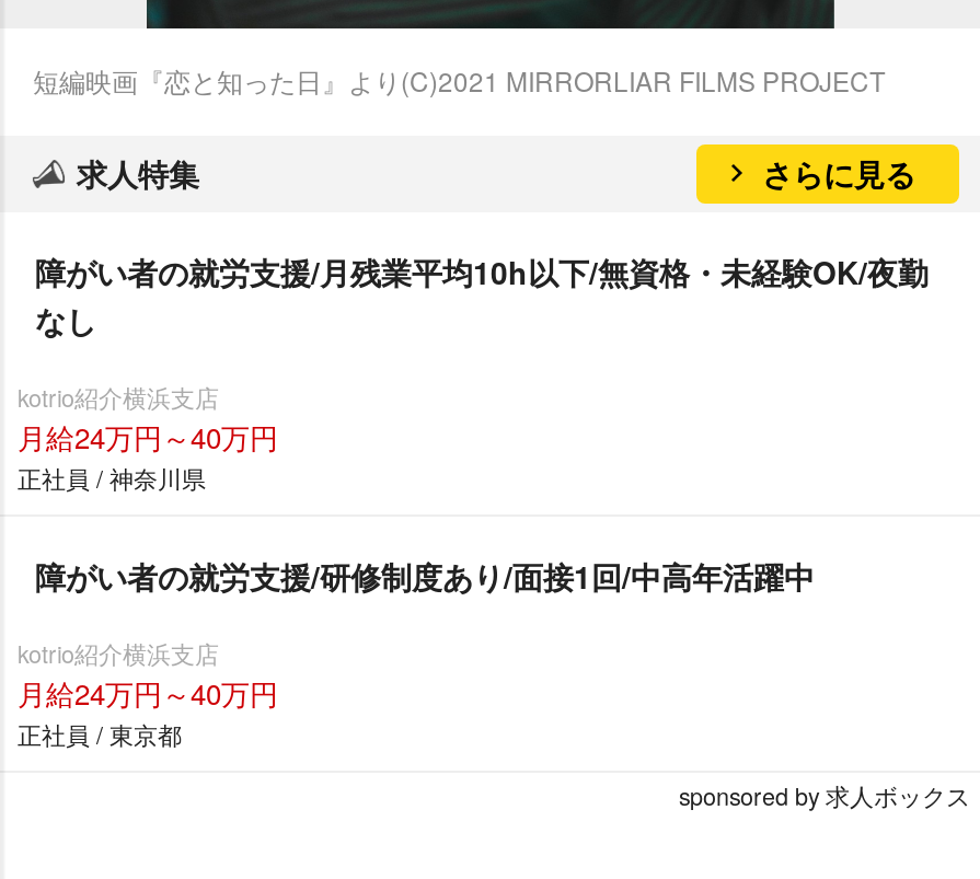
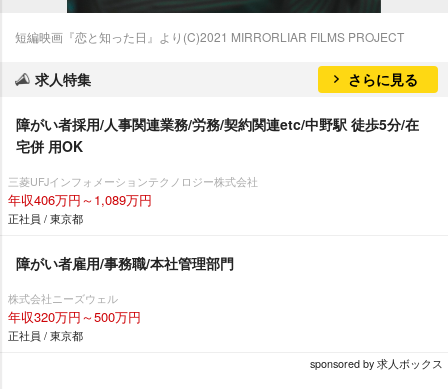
- 障がい者の就労支援/月残業平均10h以下/無資格・未経験OK/夜勤
- なし
+ 障がい者採用/人事関連業務/労務/契約関連etc/中野駅 徒歩5分/在
+ 宅併 用OK

- kotrio紹介横浜支店
- 月給24万円～40万円
- 正社員 / 神奈川県
+ 三菱UFJインフォメーションテクノロジー株式会社
+ 年収406万円～1,089万円
+ 正社員 / 東京都

- 障がい者の就労支援/研修制度あり/面接1回/中高年活躍中
+ 障がい者雇用/事務職/本社管理部門

- kotrio紹介横浜支店
- 月給24万円～40万円
+ 株式会社ニーズウェル
+ 年収320万円～500万円
